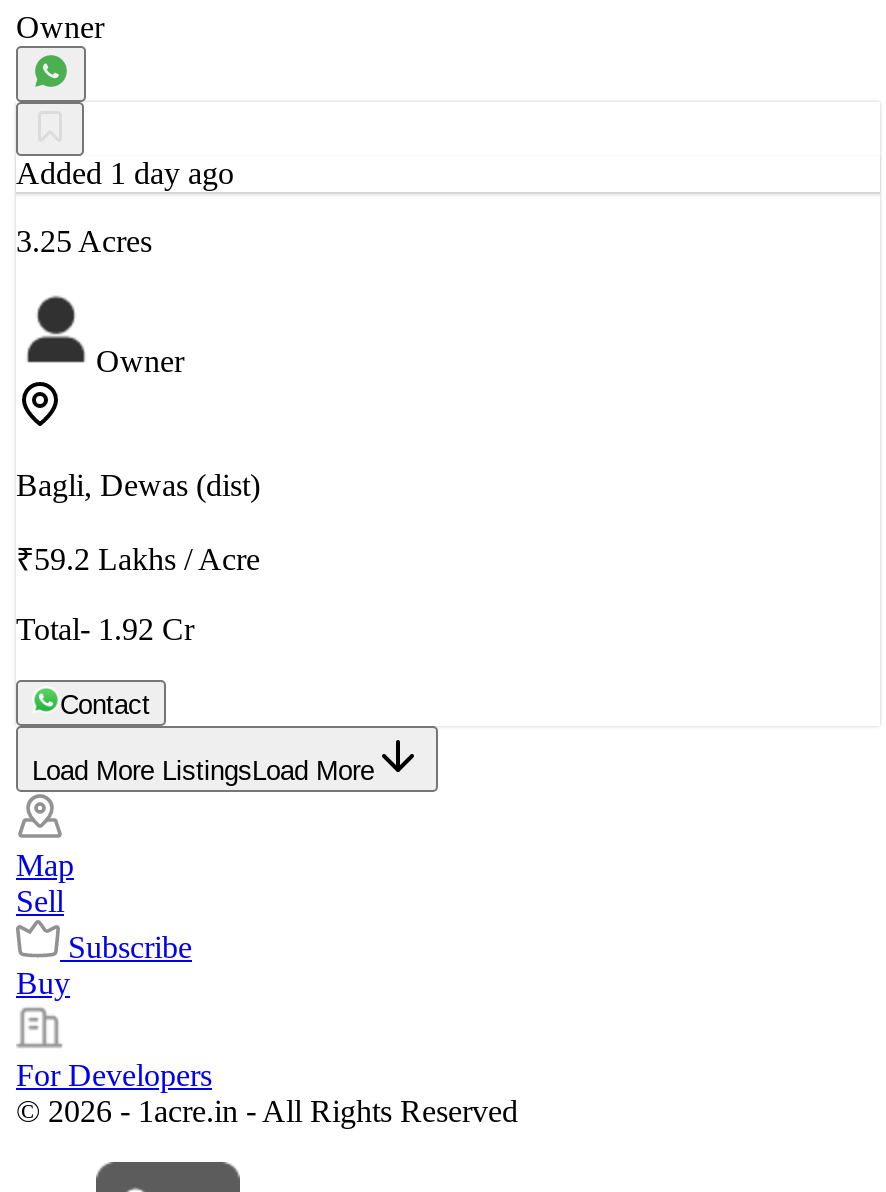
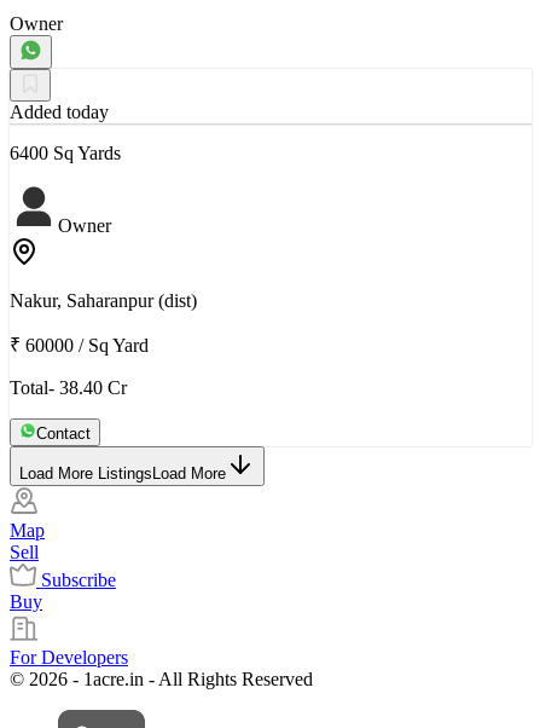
- Added 1 day ago
+ Added today

- 3.25 Acres
+ 6400 Sq Yards

- Bagli, Dewas (dist)
+ Nakur, Saharanpur (dist)

- ₹59.2 Lakhs / Acre
+ ₹ 60000 / Sq Yard

- Total- 1.92 Cr
+ Total- 38.40 Cr
